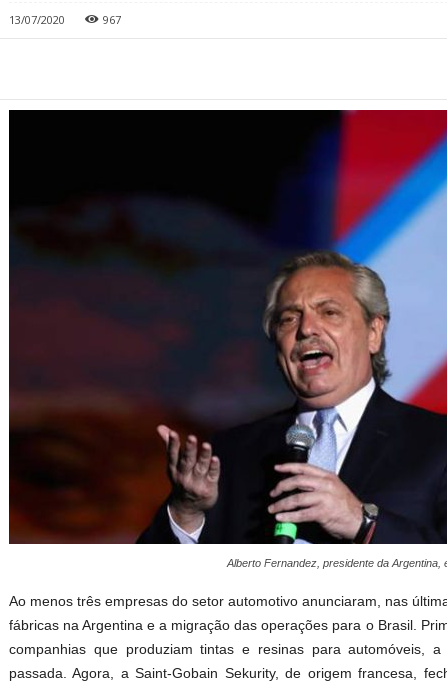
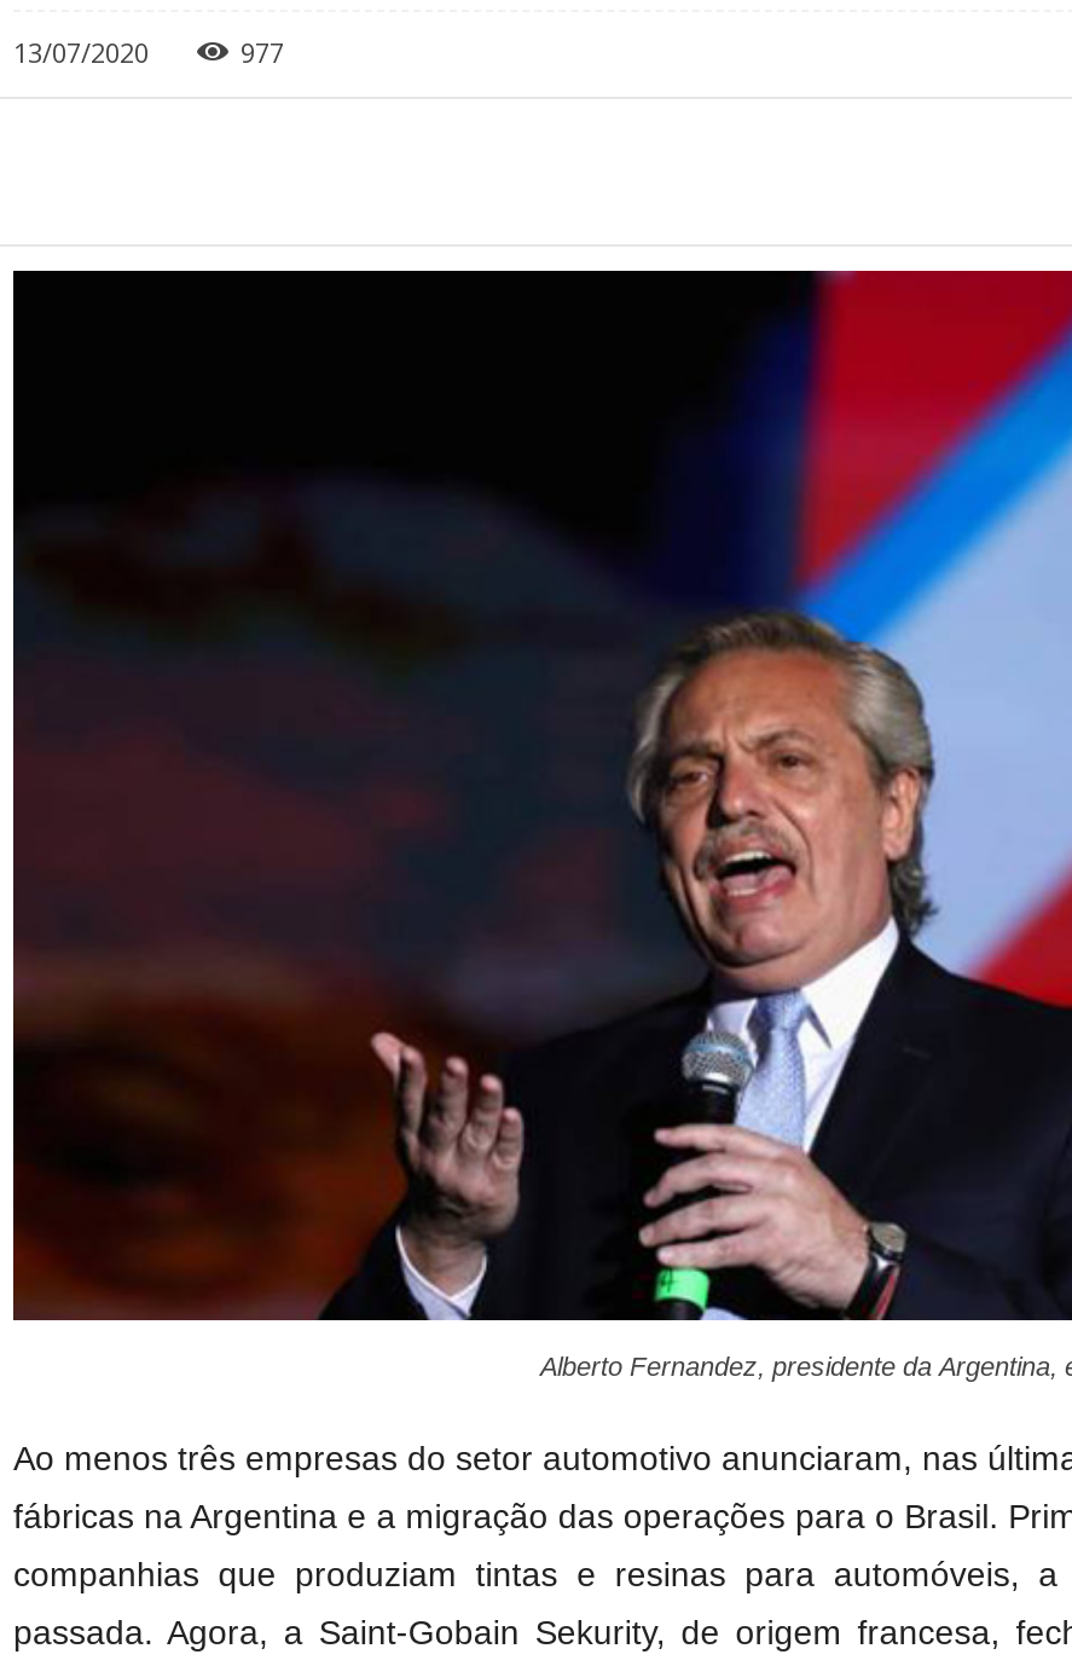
- 967
+ 977
